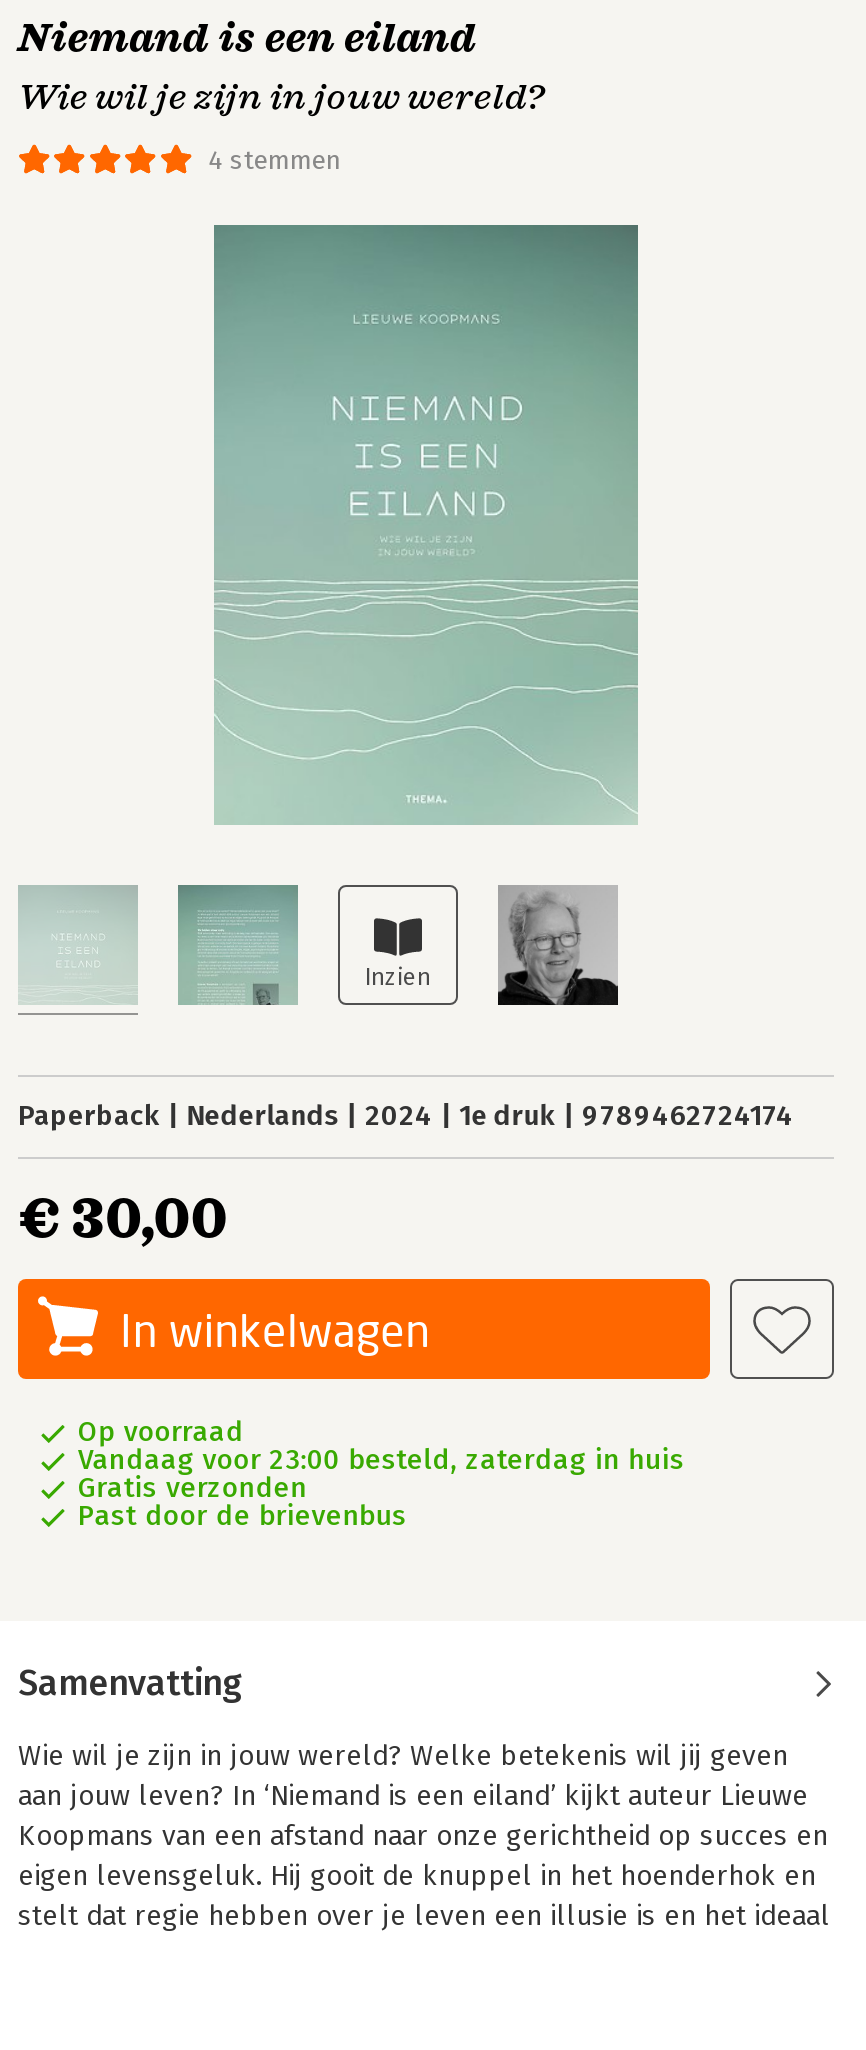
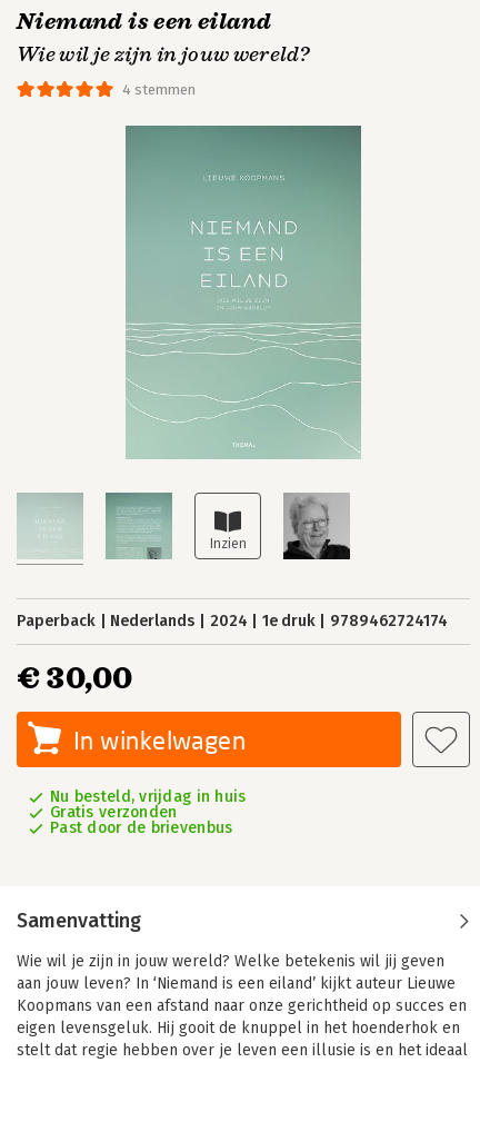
- Op voorraad
- Vandaag voor 23:00 besteld, zaterdag in huis
+ Nu besteld, vrijdag in huis
